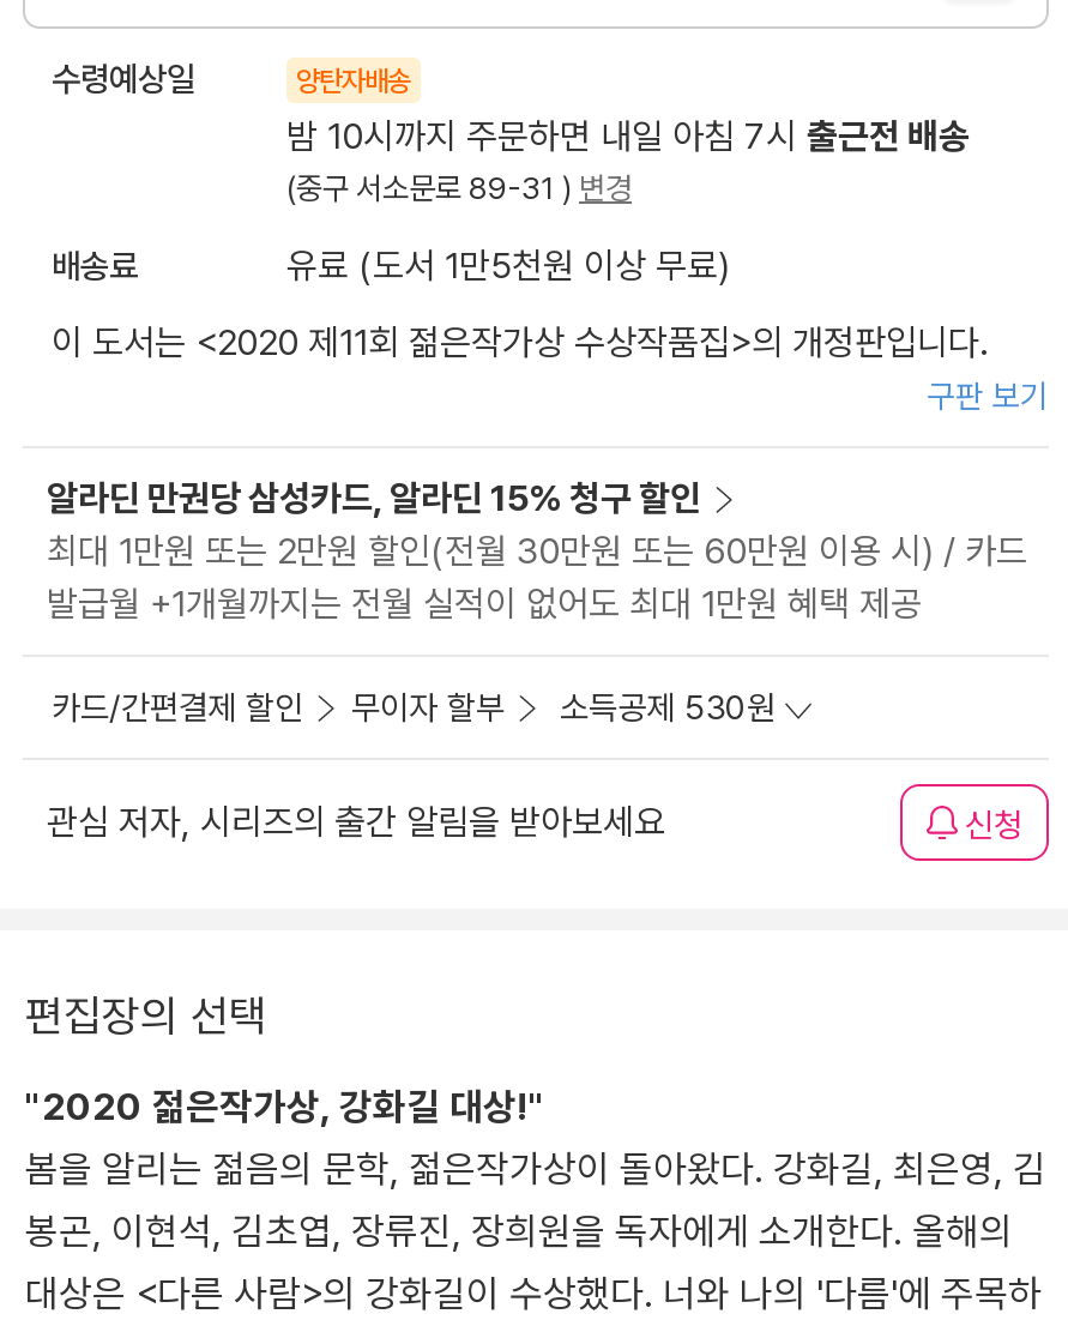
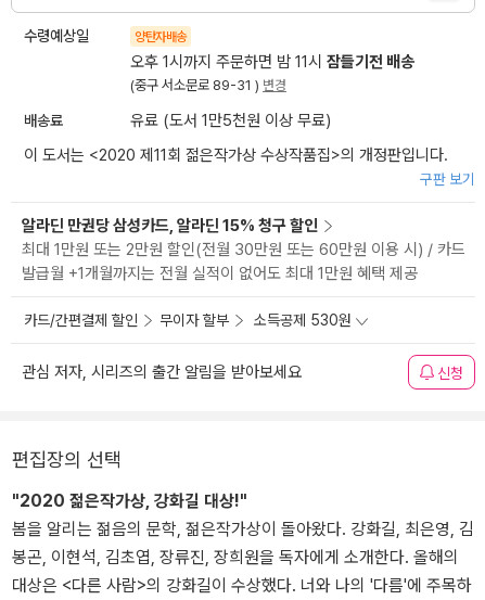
- 밤 10시까지 주문하면 내일 아침 7시 출근전 배송
+ 오후 1시까지 주문하면 밤 11시 잠들기전 배송
